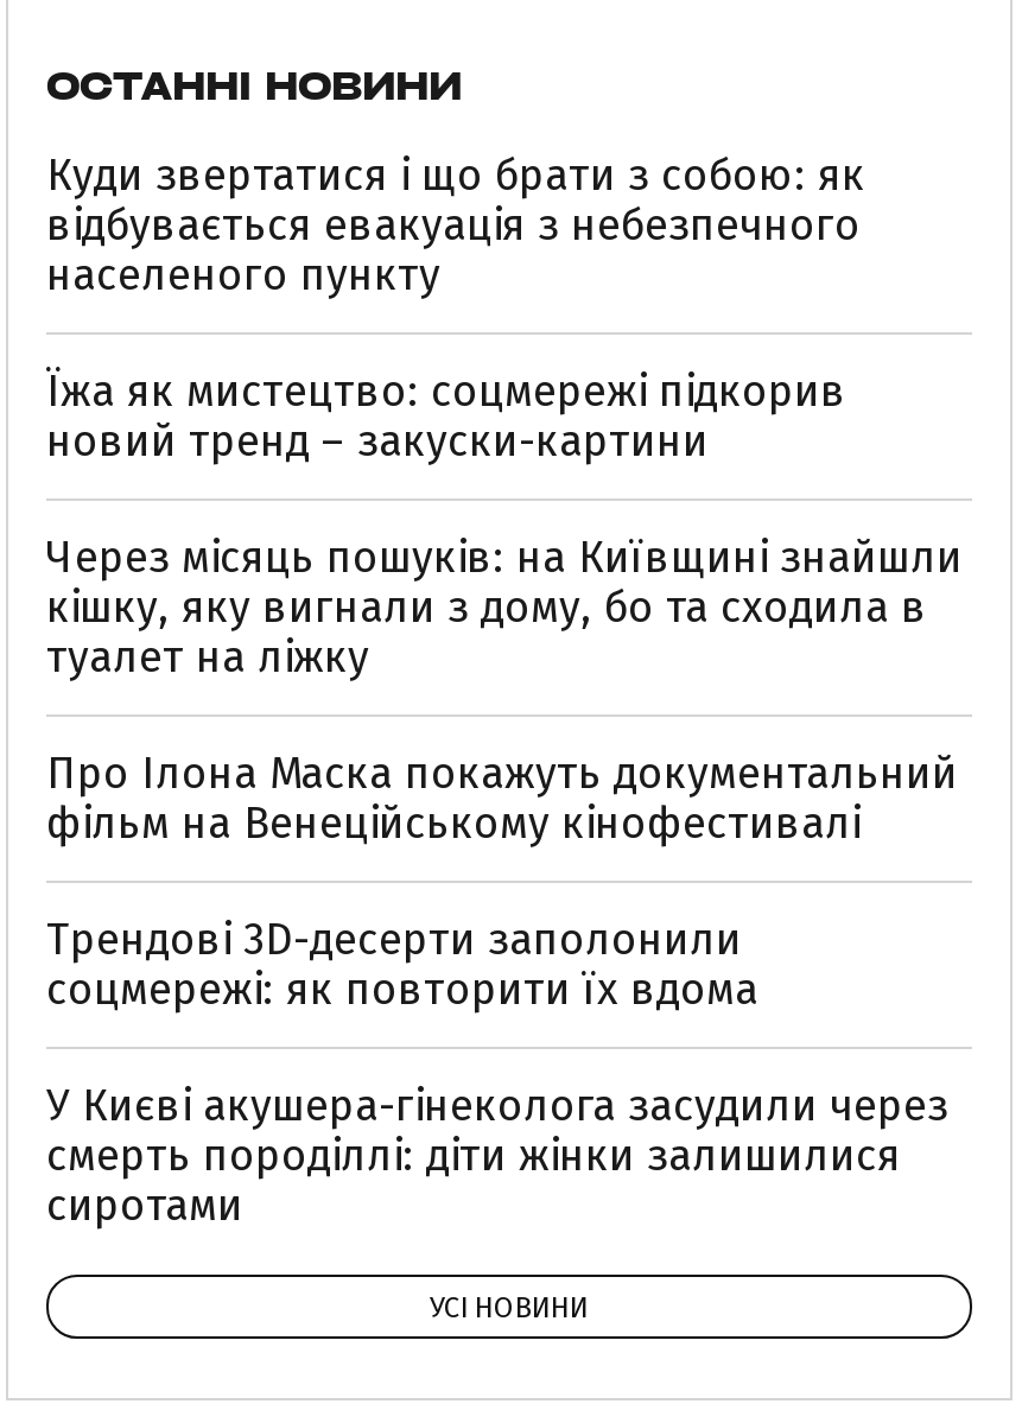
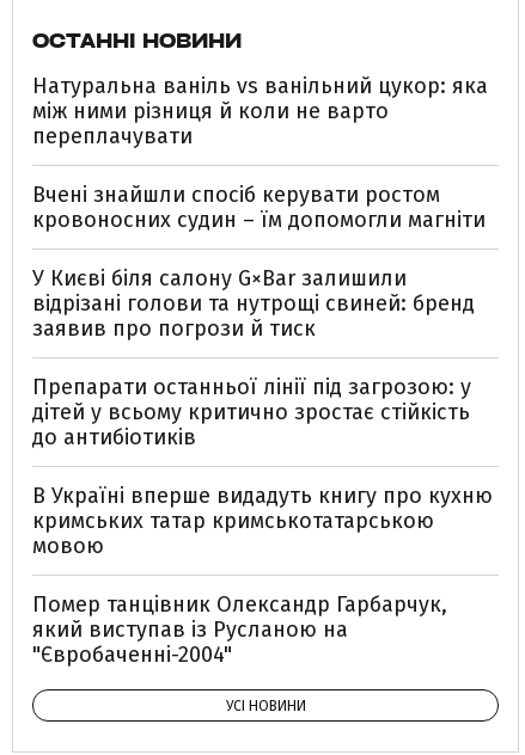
- Куди звертатися і що брати з собою: як
- відбувається евакуація з небезпечного
- населеного пункту
+ Натуральна ваніль vs ванільний цукор: яка
+ між ними різниця й коли не варто
+ переплачувати

- Їжа як мистецтво: соцмережі підкорив
- новий тренд – закуски-картини
+ Вчені знайшли спосіб керувати ростом
+ кровоносних судин – їм допомогли магніти

- Через місяць пошуків: на Київщині знайшли
- кішку, яку вигнали з дому, бо та сходила в
- туалет на ліжку
+ У Києві біля салону G×Bar залишили
+ відрізані голови та нутрощі свиней: бренд
+ заявив про погрози й тиск

- Про Ілона Маска покажуть документальний
- фільм на Венеційському кінофестивалі
+ Препарати останньої лінії під загрозою: у
+ дітей у всьому критично зростає стійкість
+ до антибіотиків

- Трендові 3D-десерти заполонили
- соцмережі: як повторити їх вдома
+ В Україні вперше видадуть книгу про кухню
+ кримських татар кримськотатарською
+ мовою

- У Києві акушера-гінеколога засудили через
- смерть породіллі: діти жінки залишилися
- сиротами
+ Помер танцівник Олександр Гарбарчук,
+ який виступав із Русланою на
+ "Євробаченні-2004"
